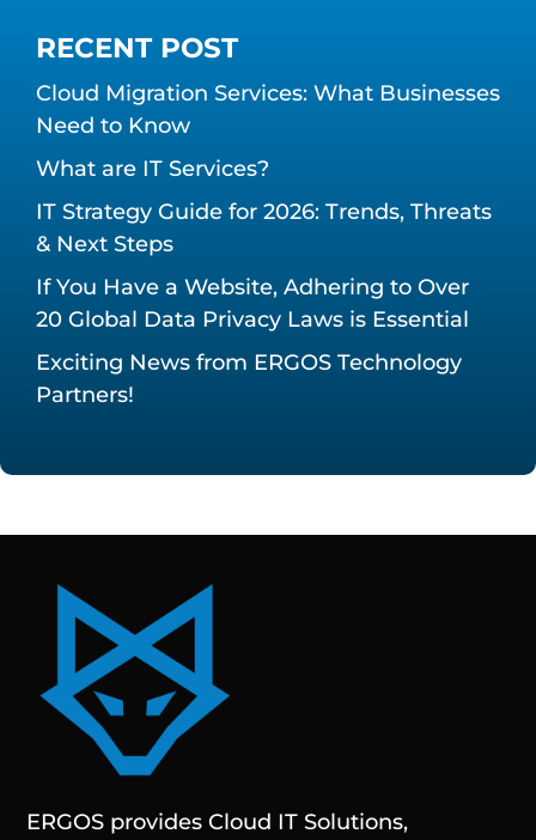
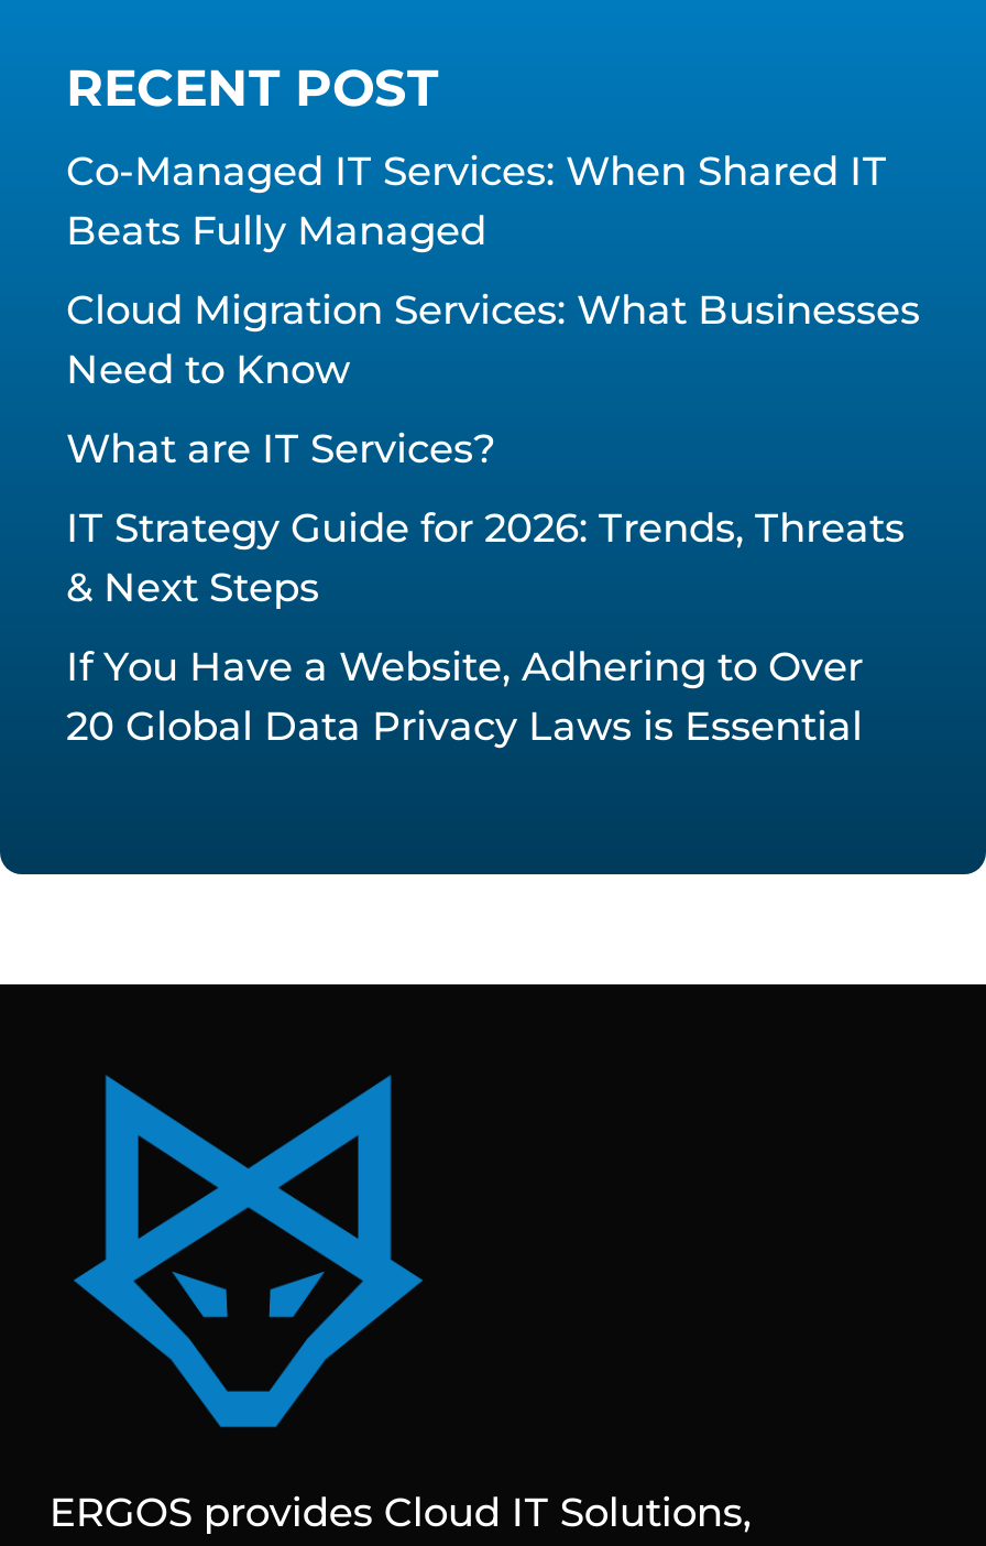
+ Co-Managed IT Services: When Shared IT
+ Beats Fully Managed

moved down: Cloud Migration Services: What Businesses | Need to Know | What are IT Services? | IT Strategy Guide for 2026: Trends, Threats | & Next Steps | If You Have a Website, Adhering to Over | 20 Global Data Privacy Laws is Essential

- Exciting News from ERGOS Technology
- Partners!
